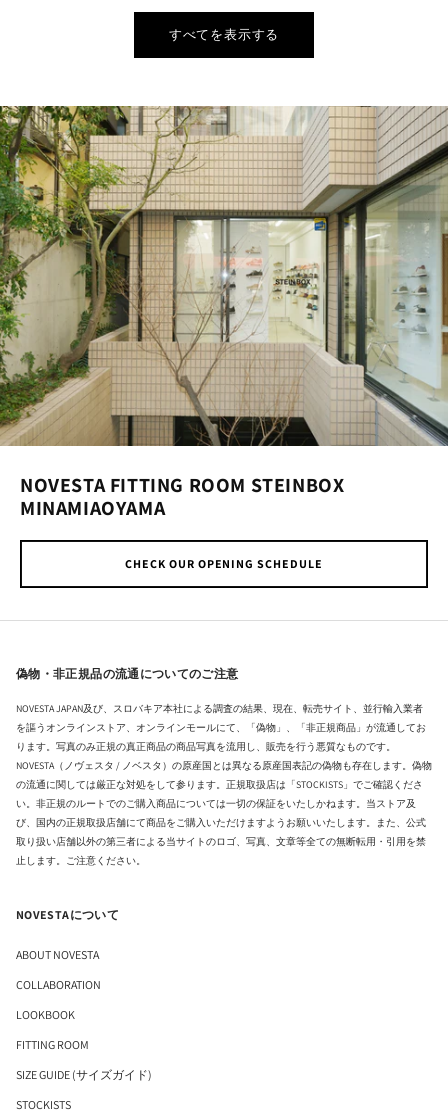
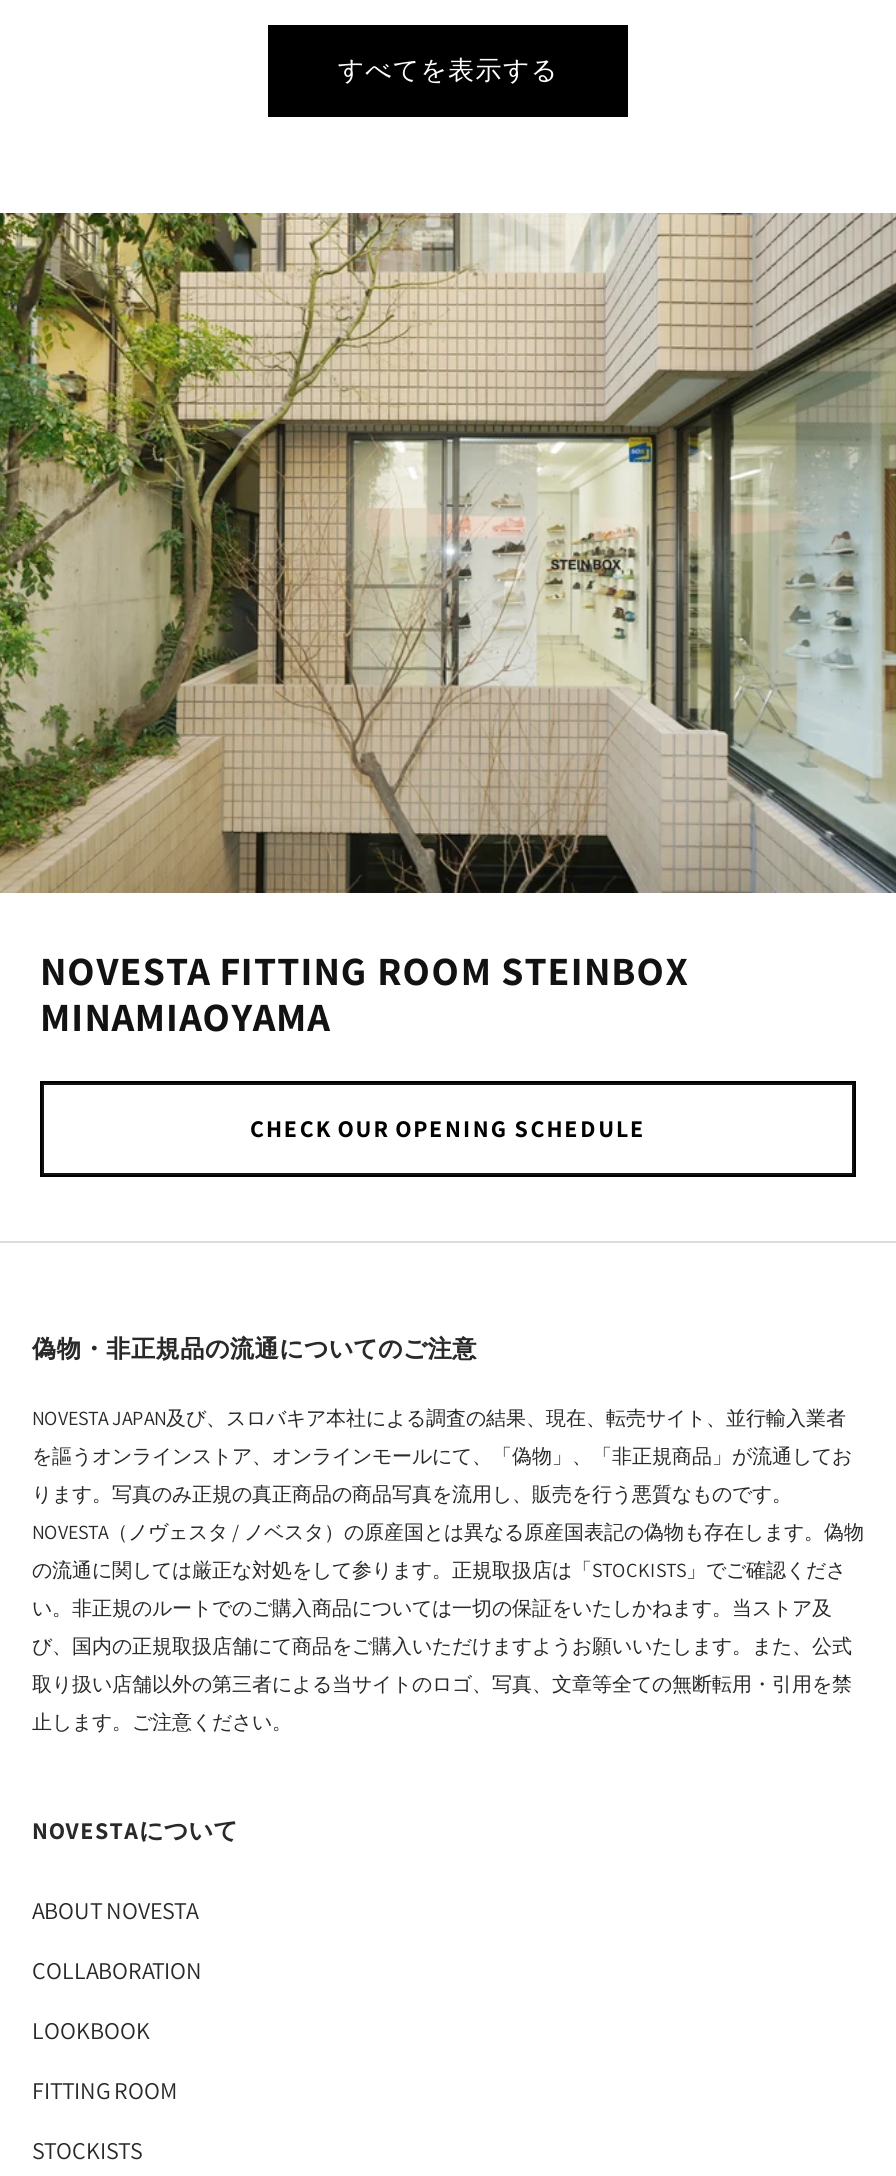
- SIZE GUIDE (サイズガイド)
